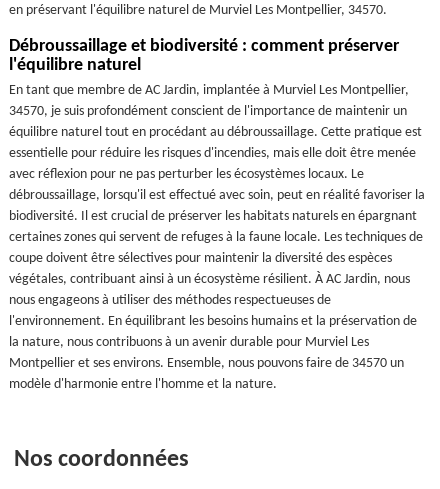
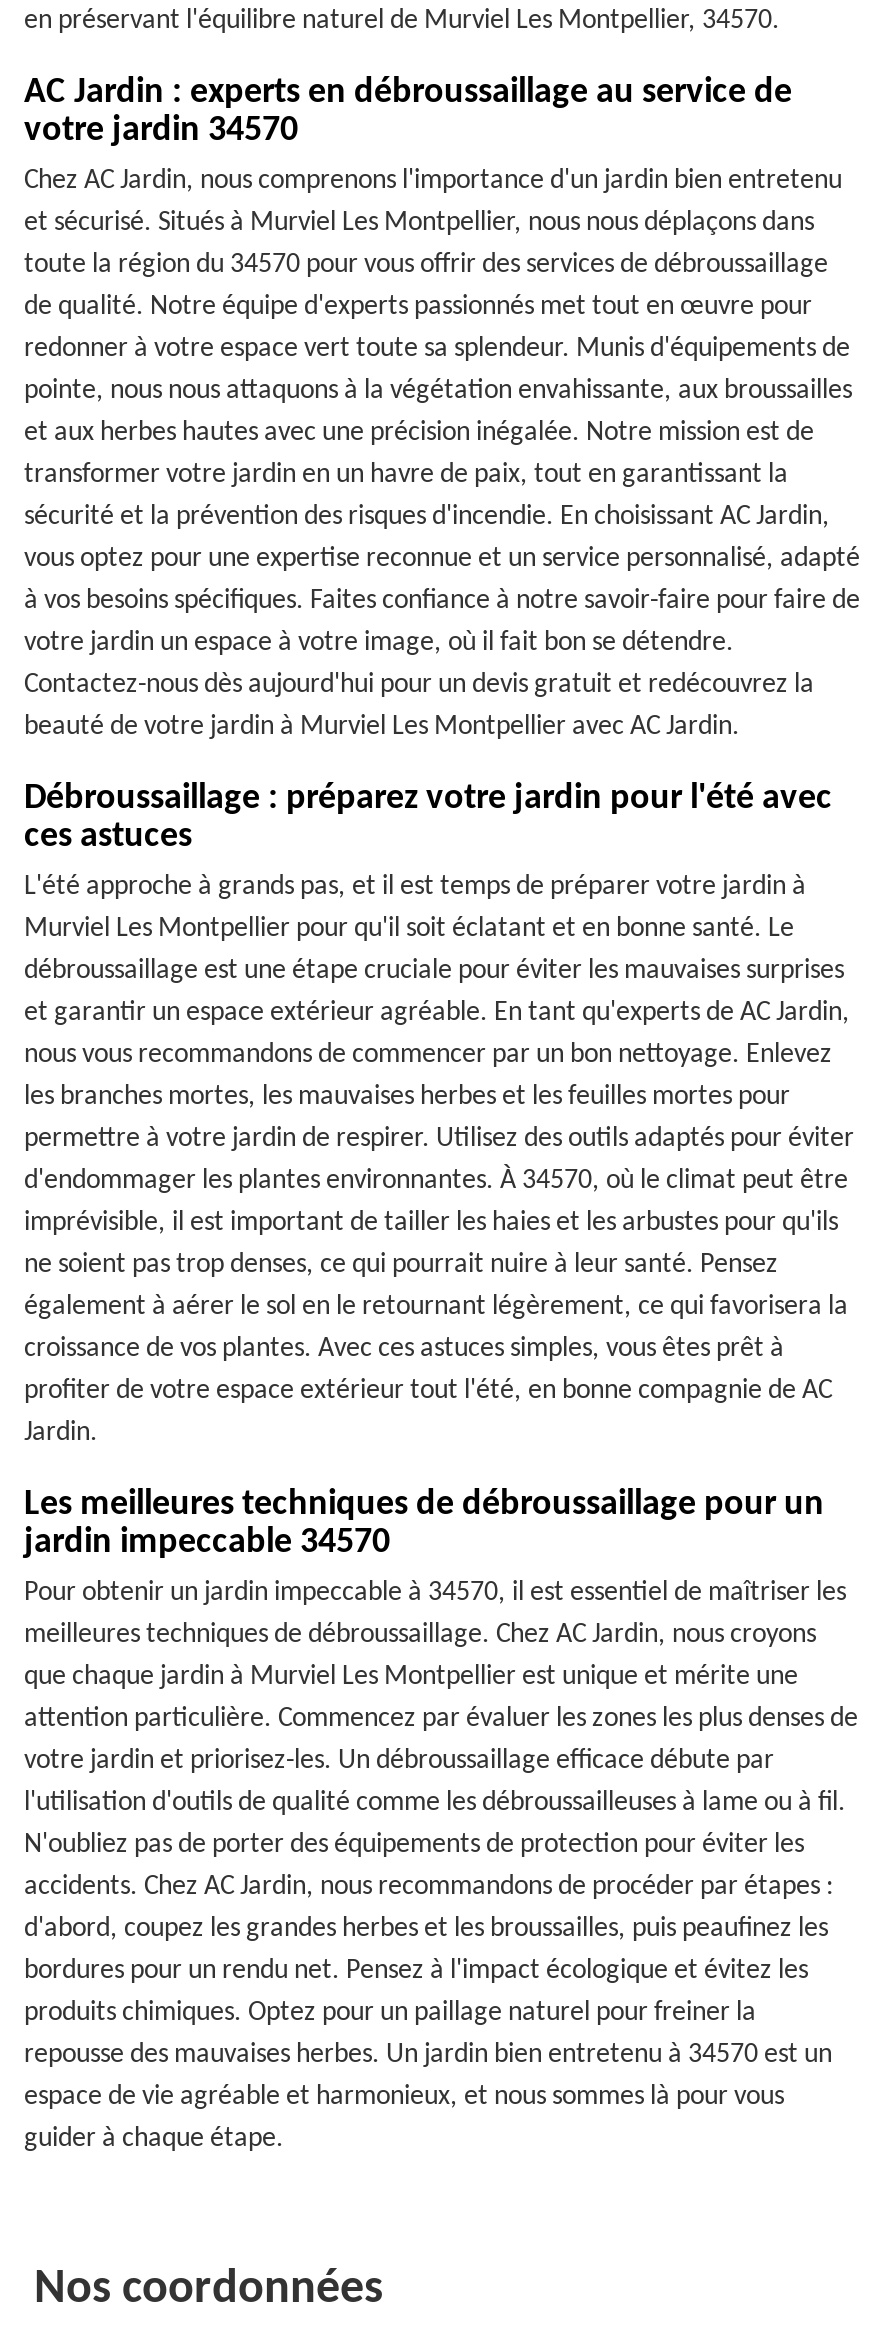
- Débroussaillage et biodiversité : comment préserver
- l'équilibre naturel
- En tant que membre de AC Jardin, implantée à Murviel Les Montpellier,
- 34570, je suis profondément conscient de l'importance de maintenir un
- équilibre naturel tout en procédant au débroussaillage. Cette pratique est
- essentielle pour réduire les risques d'incendies, mais elle doit être menée
- avec réflexion pour ne pas perturber les écosystèmes locaux. Le
- débroussaillage, lorsqu'il est effectué avec soin, peut en réalité favoriser la
- biodiversité. Il est crucial de préserver les habitats naturels en épargnant
- certaines zones qui servent de refuges à la faune locale. Les techniques de
- coupe doivent être sélectives pour maintenir la diversité des espèces
- végétales, contribuant ainsi à un écosystème résilient. À AC Jardin, nous
- nous engageons à utiliser des méthodes respectueuses de
- l'environnement. En équilibrant les besoins humains et la préservation de
- la nature, nous contribuons à un avenir durable pour Murviel Les
- Montpellier et ses environs. Ensemble, nous pouvons faire de 34570 un
- modèle d'harmonie entre l'homme et la nature.
+ AC Jardin : experts en débroussaillage au service de
+ votre jardin 34570
+ Chez AC Jardin, nous comprenons l'importance d'un jardin bien entretenu
+ et sécurisé. Situés à Murviel Les Montpellier, nous nous déplaçons dans
+ toute la région du 34570 pour vous offrir des services de débroussaillage
+ de qualité. Notre équipe d'experts passionnés met tout en œuvre pour
+ redonner à votre espace vert toute sa splendeur. Munis d'équipements de
+ pointe, nous nous attaquons à la végétation envahissante, aux broussailles
+ et aux herbes hautes avec une précision inégalée. Notre mission est de
+ transformer votre jardin en un havre de paix, tout en garantissant la
+ sécurité et la prévention des risques d'incendie. En choisissant AC Jardin,
+ vous optez pour une expertise reconnue et un service personnalisé, adapté
+ à vos besoins spécifiques. Faites confiance à notre savoir-faire pour faire de
+ votre jardin un espace à votre image, où il fait bon se détendre.
+ Contactez-nous dès aujourd'hui pour un devis gratuit et redécouvrez la
+ beauté de votre jardin à Murviel Les Montpellier avec AC Jardin.
+ Débroussaillage : préparez votre jardin pour l'été avec
+ ces astuces
+ L'été approche à grands pas, et il est temps de préparer votre jardin à
+ Murviel Les Montpellier pour qu'il soit éclatant et en bonne santé. Le
+ débroussaillage est une étape cruciale pour éviter les mauvaises surprises
+ et garantir un espace extérieur agréable. En tant qu'experts de AC Jardin,
+ nous vous recommandons de commencer par un bon nettoyage. Enlevez
+ les branches mortes, les mauvaises herbes et les feuilles mortes pour
+ permettre à votre jardin de respirer. Utilisez des outils adaptés pour éviter
+ d'endommager les plantes environnantes. À 34570, où le climat peut être
+ imprévisible, il est important de tailler les haies et les arbustes pour qu'ils
+ ne soient pas trop denses, ce qui pourrait nuire à leur santé. Pensez
+ également à aérer le sol en le retournant légèrement, ce qui favorisera la
+ croissance de vos plantes. Avec ces astuces simples, vous êtes prêt à
+ profiter de votre espace extérieur tout l'été, en bonne compagnie de AC
+ Jardin.
+ Les meilleures techniques de débroussaillage pour un
+ jardin impeccable 34570
+ Pour obtenir un jardin impeccable à 34570, il est essentiel de maîtriser les
+ meilleures techniques de débroussaillage. Chez AC Jardin, nous croyons
+ que chaque jardin à Murviel Les Montpellier est unique et mérite une
+ attention particulière. Commencez par évaluer les zones les plus denses de
+ votre jardin et priorisez-les. Un débroussaillage efficace débute par
+ l'utilisation d'outils de qualité comme les débroussailleuses à lame ou à fil.
+ N'oubliez pas de porter des équipements de protection pour éviter les
+ accidents. Chez AC Jardin, nous recommandons de procéder par étapes :
+ d'abord, coupez les grandes herbes et les broussailles, puis peaufinez les
+ bordures pour un rendu net. Pensez à l'impact écologique et évitez les
+ produits chimiques. Optez pour un paillage naturel pour freiner la
+ repousse des mauvaises herbes. Un jardin bien entretenu à 34570 est un
+ espace de vie agréable et harmonieux, et nous sommes là pour vous
+ guider à chaque étape.
